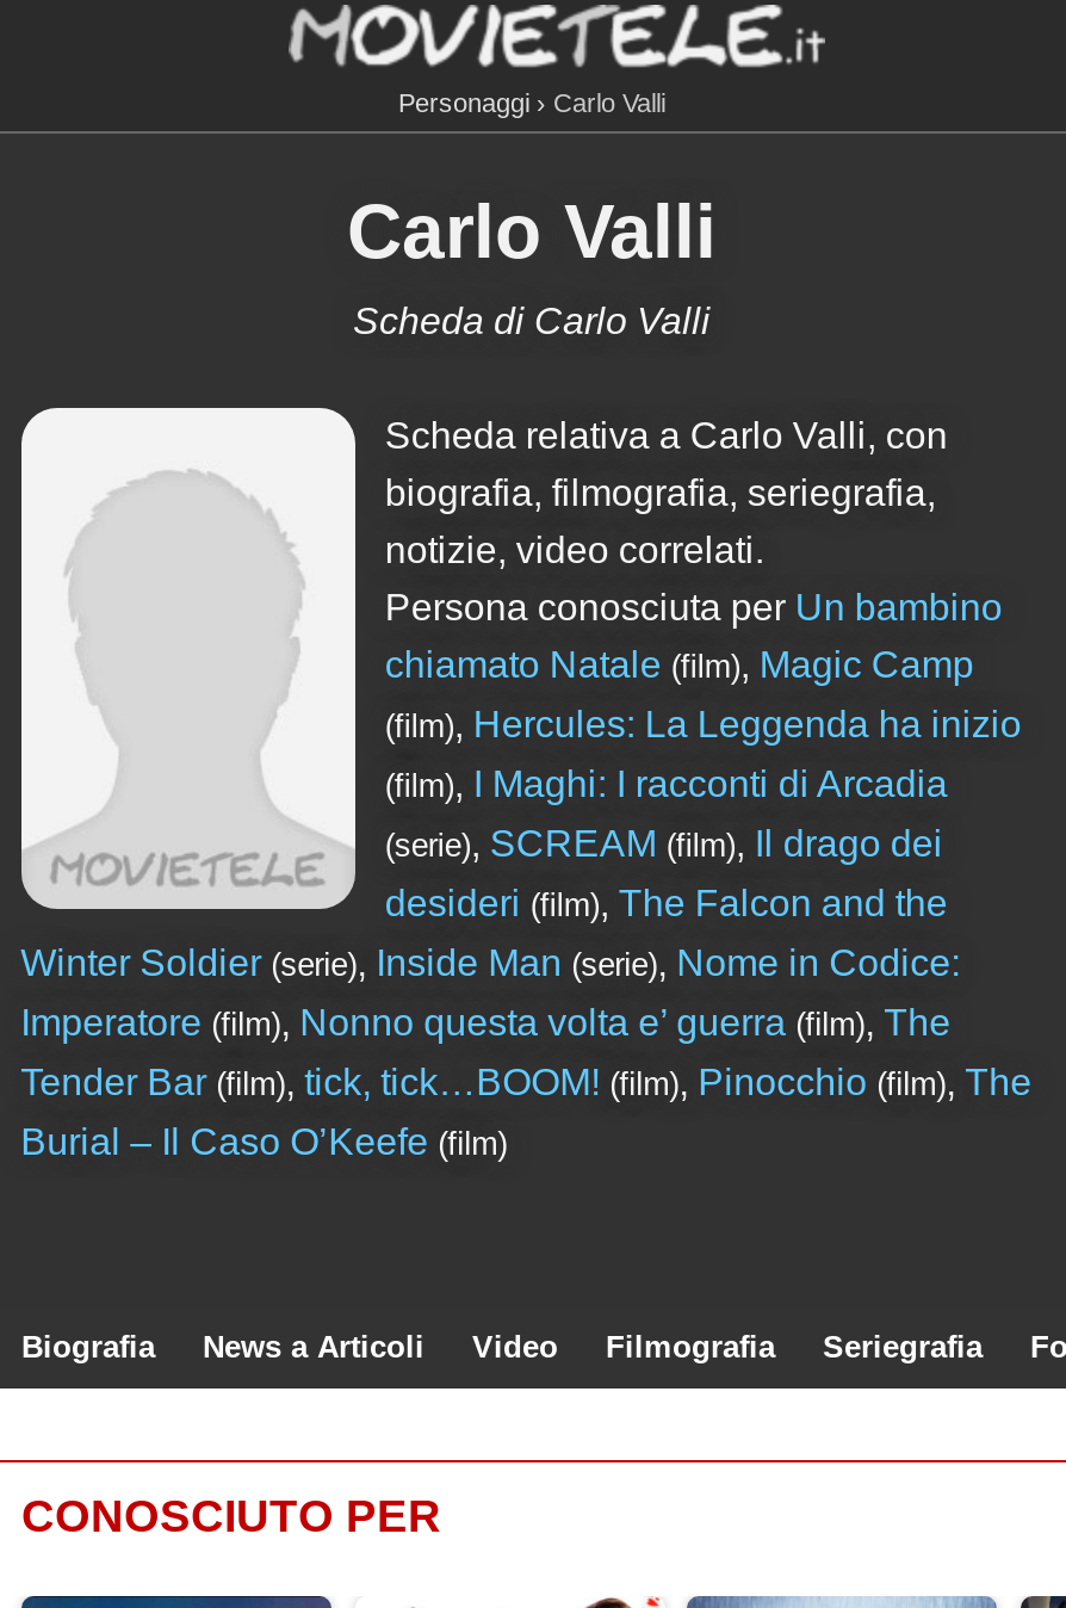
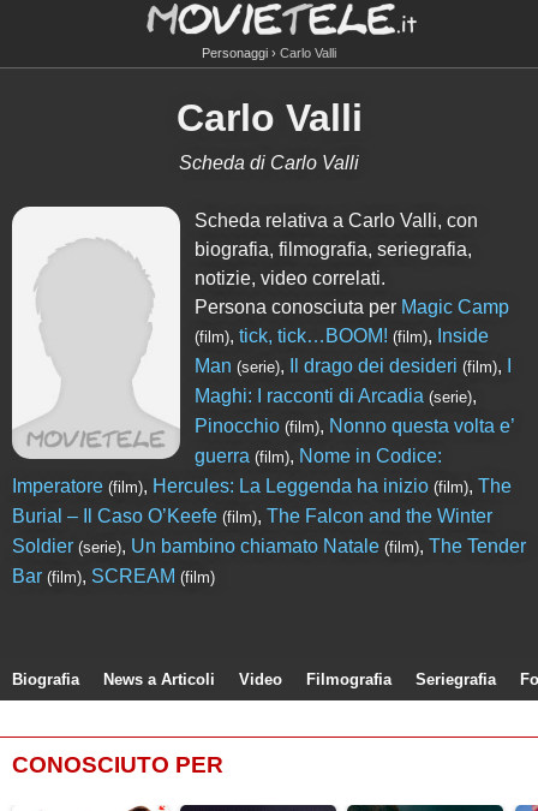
- Persona conosciuta per Un bambino
- chiamato Natale (film), Magic Camp
+ Persona conosciuta per Magic Camp
+ (film), tick, tick…BOOM! (film), Inside

- (film), Hercules: La Leggenda ha inizio
+ Man (serie), Il drago dei desideri (film), I

- (film), I Maghi: I racconti di Arcadia
+ Maghi: I racconti di Arcadia (serie),

- (serie), SCREAM (film), Il drago dei
+ Pinocchio (film), Nonno questa volta e’

- desideri (film), The Falcon and the
+ guerra (film), Nome in Codice:

- Winter Soldier (serie), Inside Man (serie), Nome in Codice:
+ Imperatore (film), Hercules: La Leggenda ha inizio (film), The

- Imperatore (film), Nonno questa volta e’ guerra (film), The
+ Burial – Il Caso O’Keefe (film), The Falcon and the Winter

- Tender Bar (film), tick, tick…BOOM! (film), Pinocchio (film), The
+ Soldier (serie), Un bambino chiamato Natale (film), The Tender

- Burial – Il Caso O’Keefe (film)
+ Bar (film), SCREAM (film)
